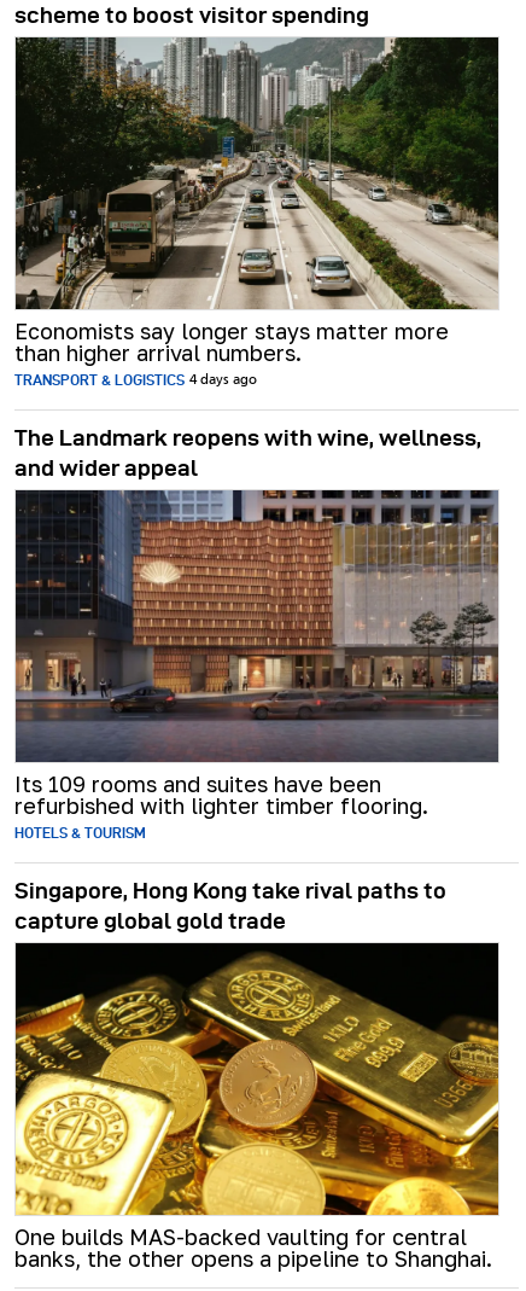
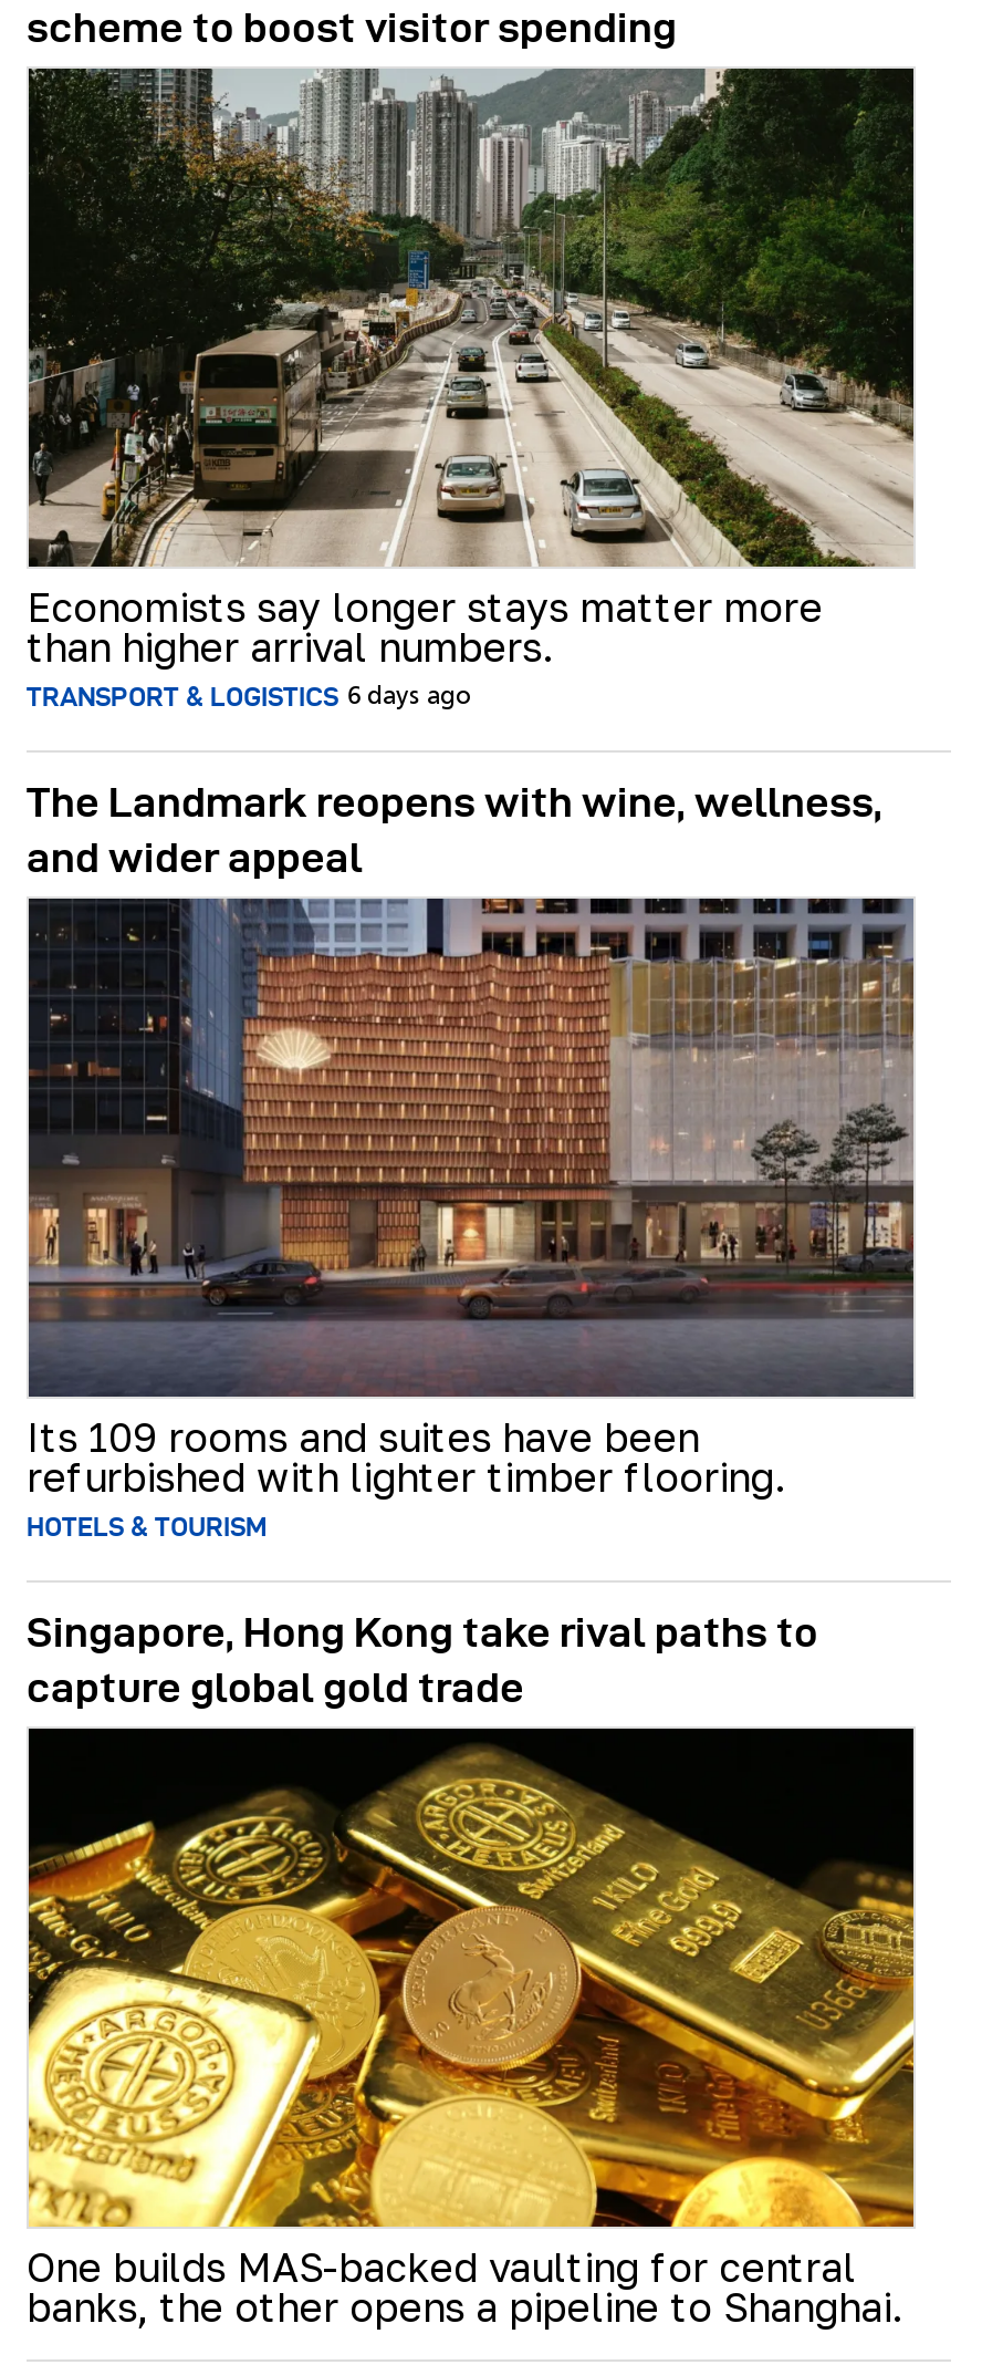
- TRANSPORT & LOGISTICS 4 days ago
+ TRANSPORT & LOGISTICS 6 days ago
